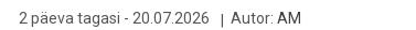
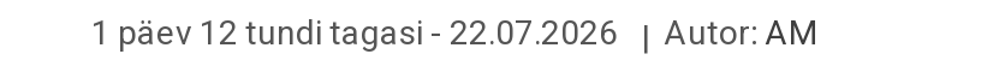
- 2 päeva tagasi - 20.07.2026
+ 1 päev 12 tundi tagasi - 22.07.2026
